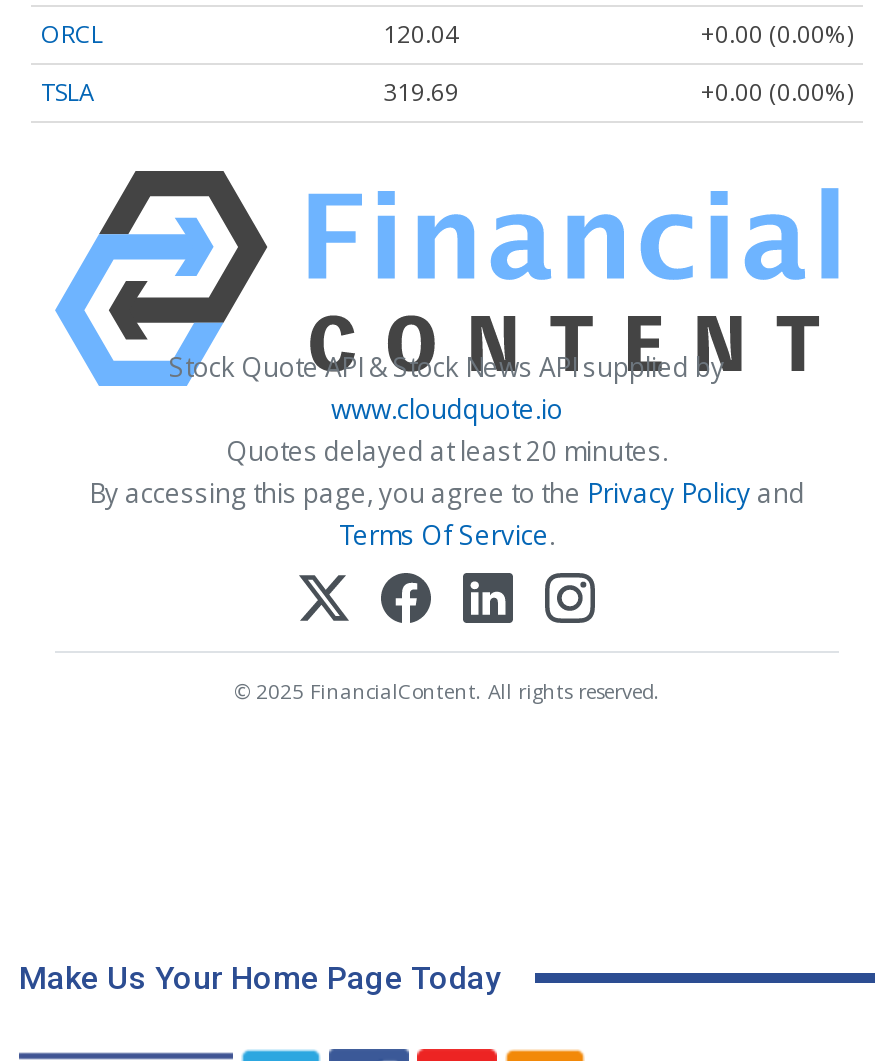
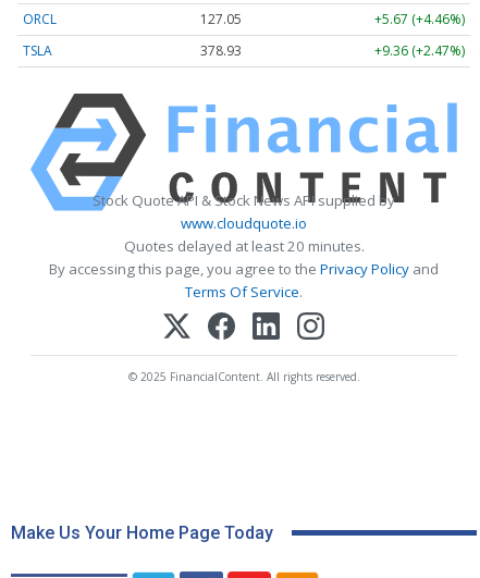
- 120.04
+ 127.05

- +0.00 (0.00%)
+ +5.67 (+4.46%)

- 319.69
+ 378.93

- +0.00 (0.00%)
+ +9.36 (+2.47%)
